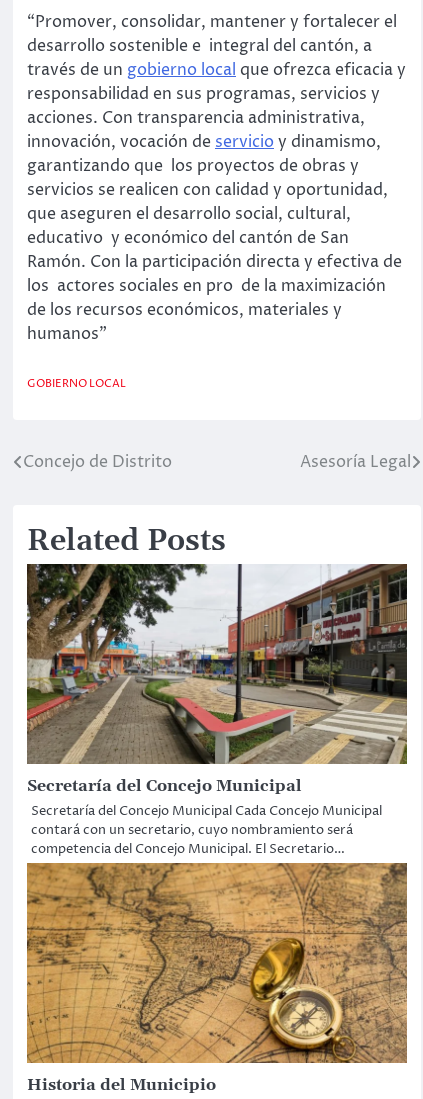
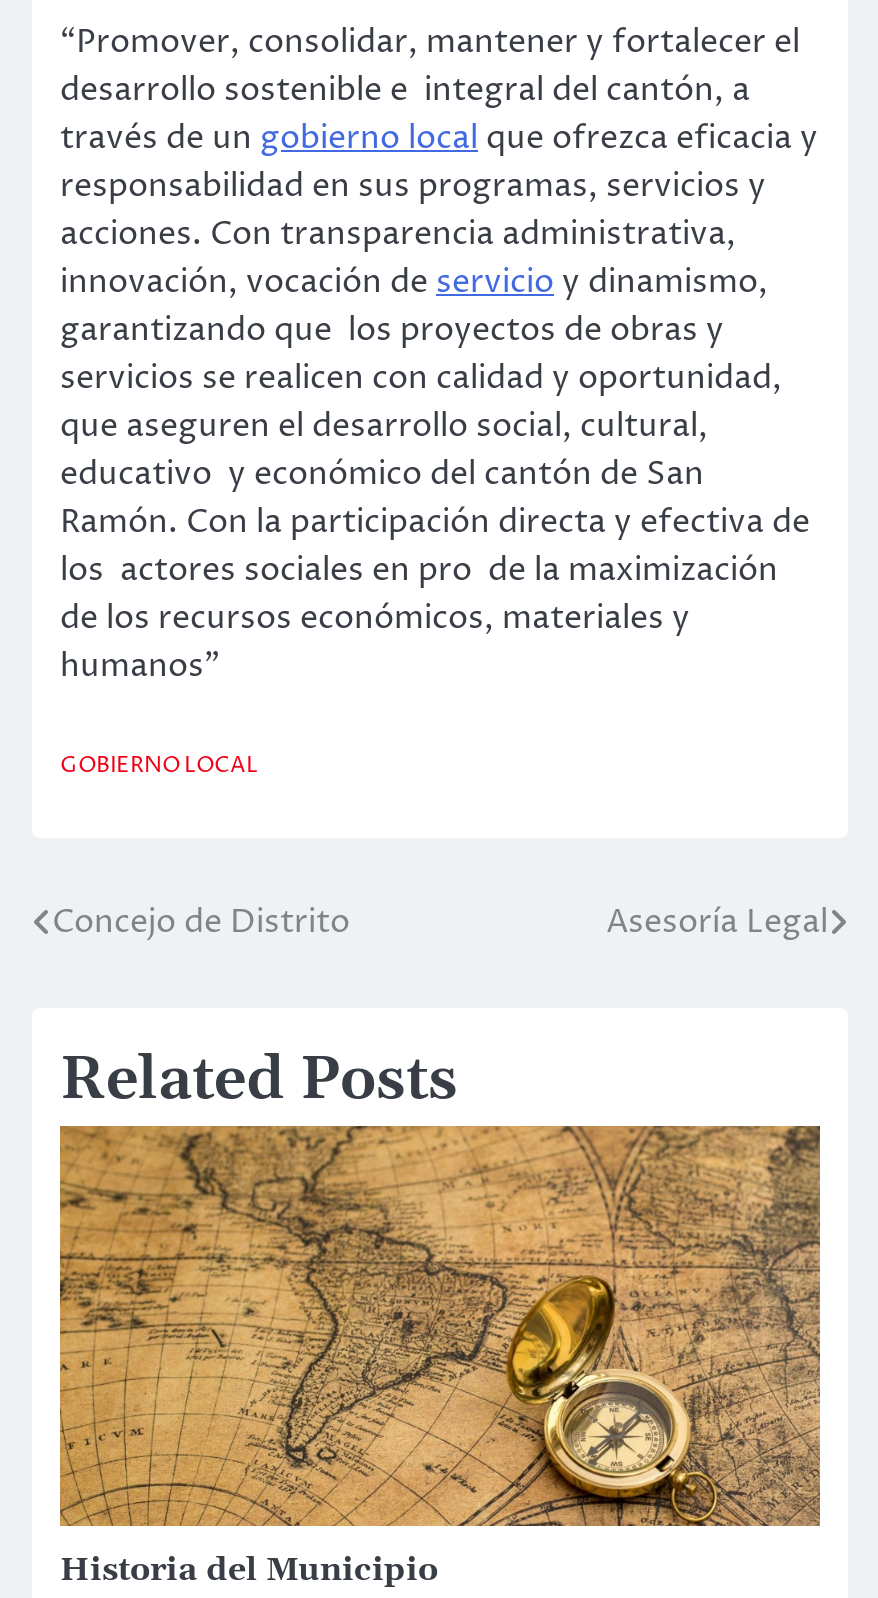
- [image]
- Secretaría del Concejo Municipal
- Secretaría del Concejo Municipal Cada Concejo Municipal
- contará con un secretario, cuyo nombramiento será
- competencia del Concejo Municipal. El Secretario…
